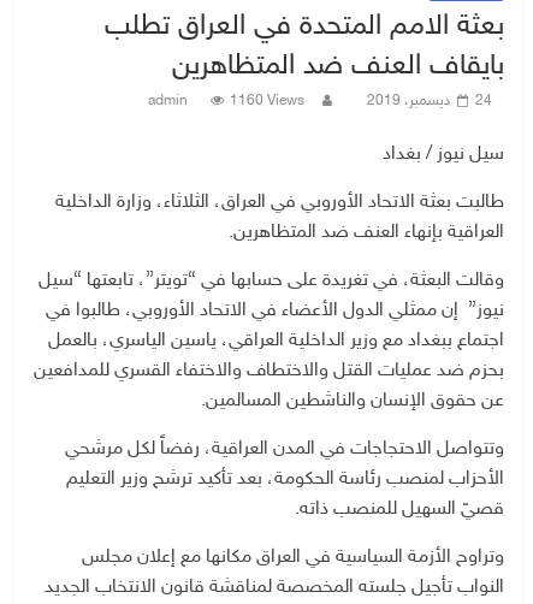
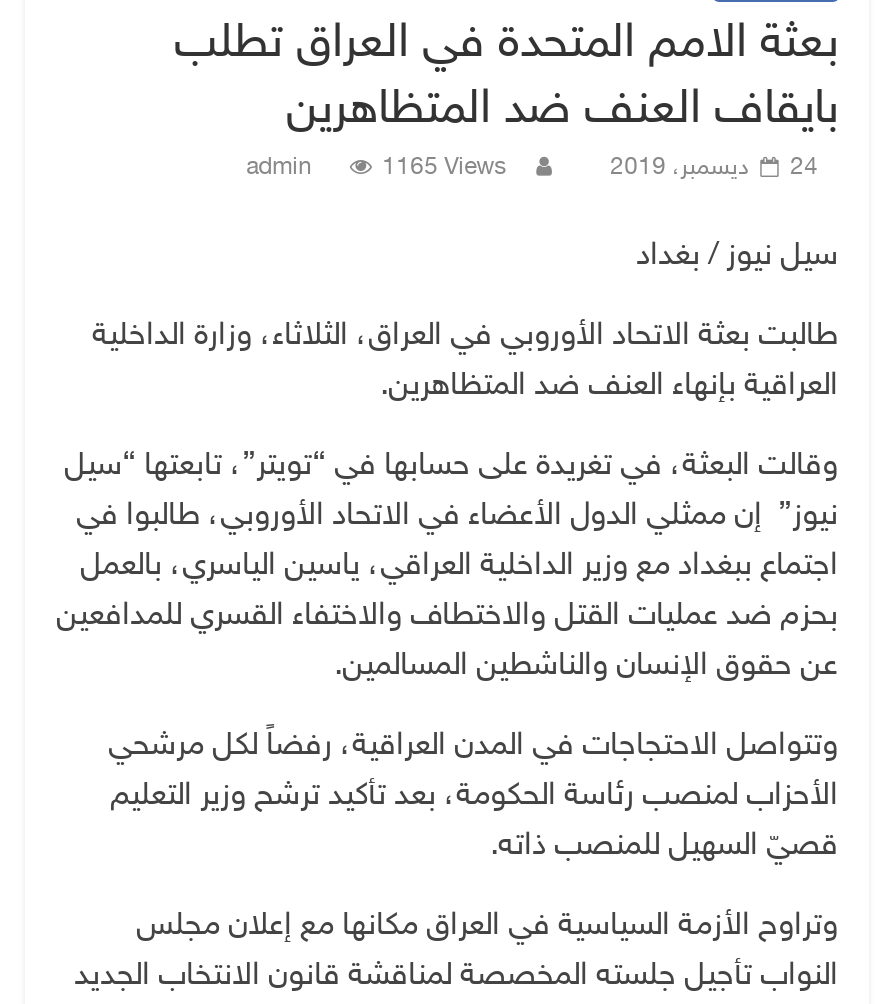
- 1160 Views
+ 1165 Views
